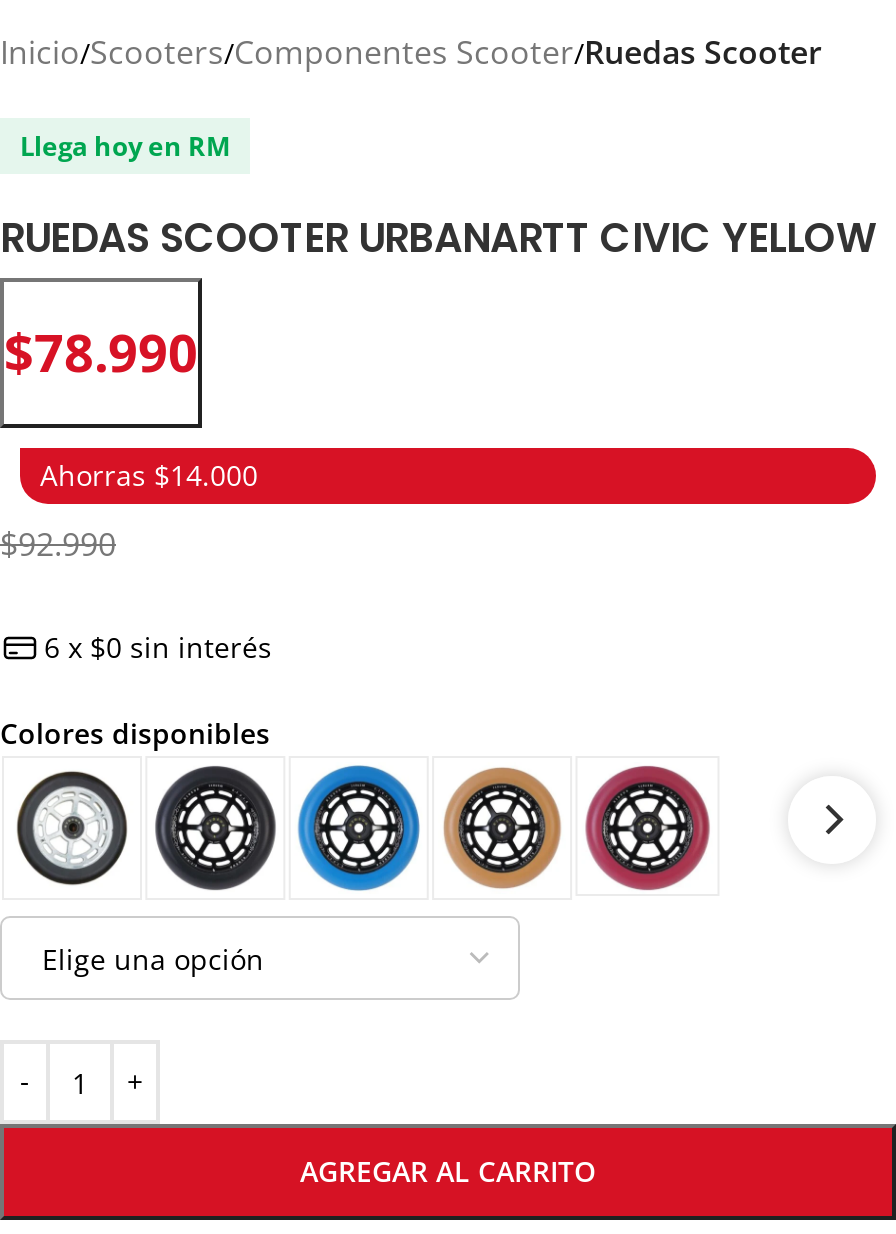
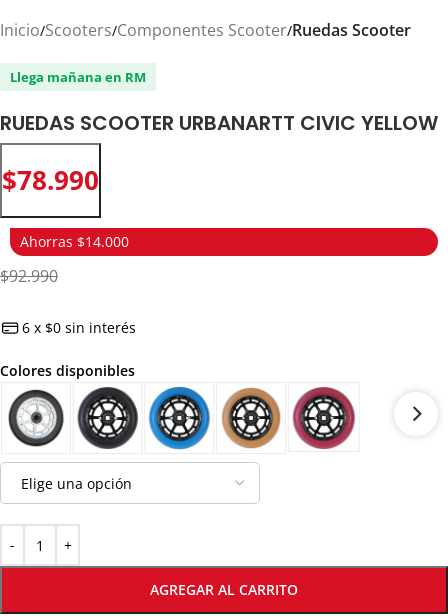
- Llega hoy en RM
+ Llega mañana en RM
